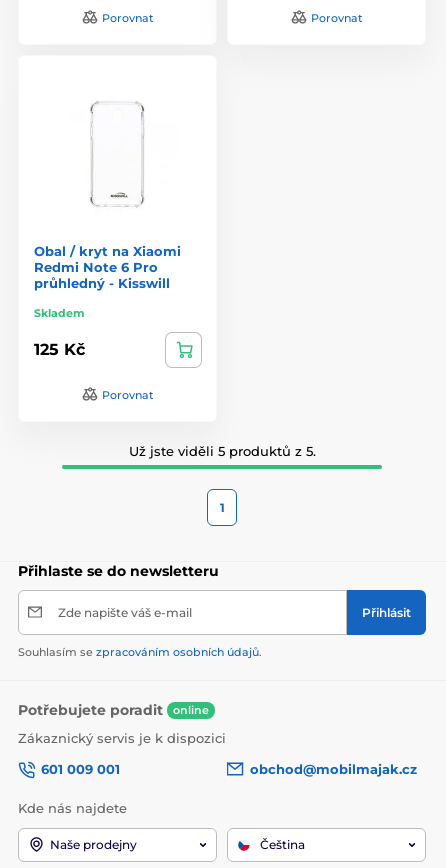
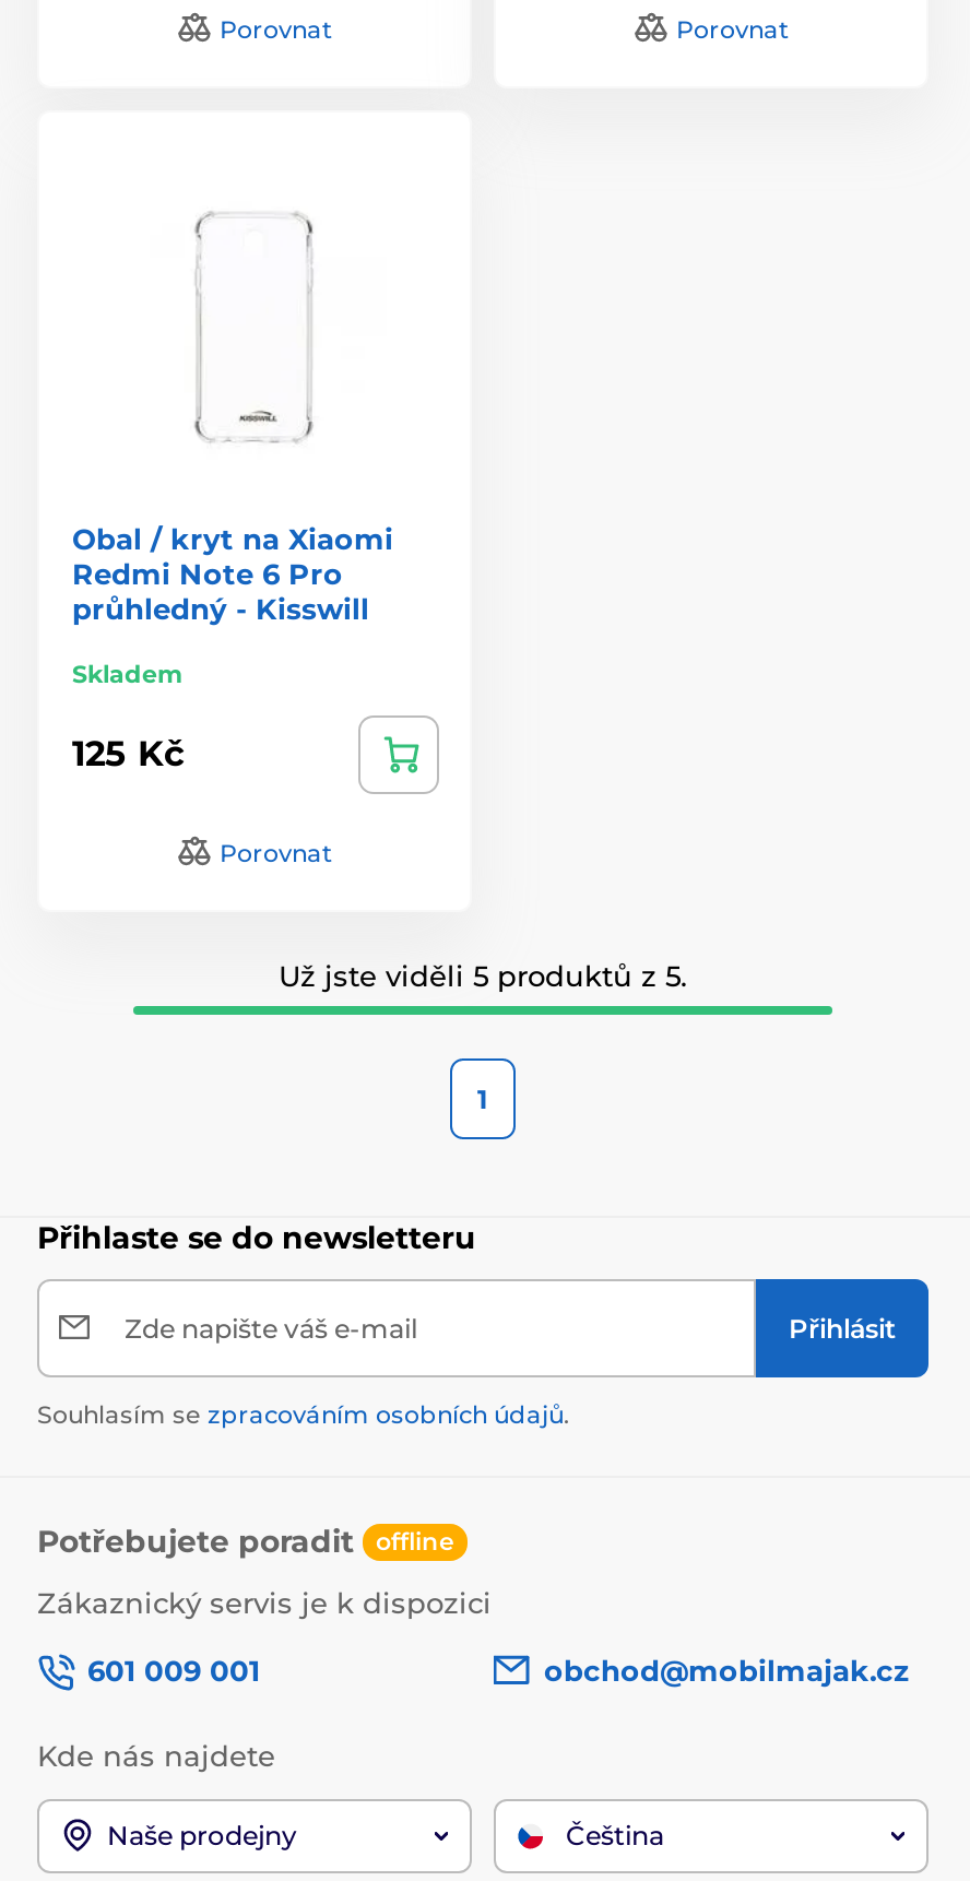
- Potřebujete poradit online
+ Potřebujete poradit offline
